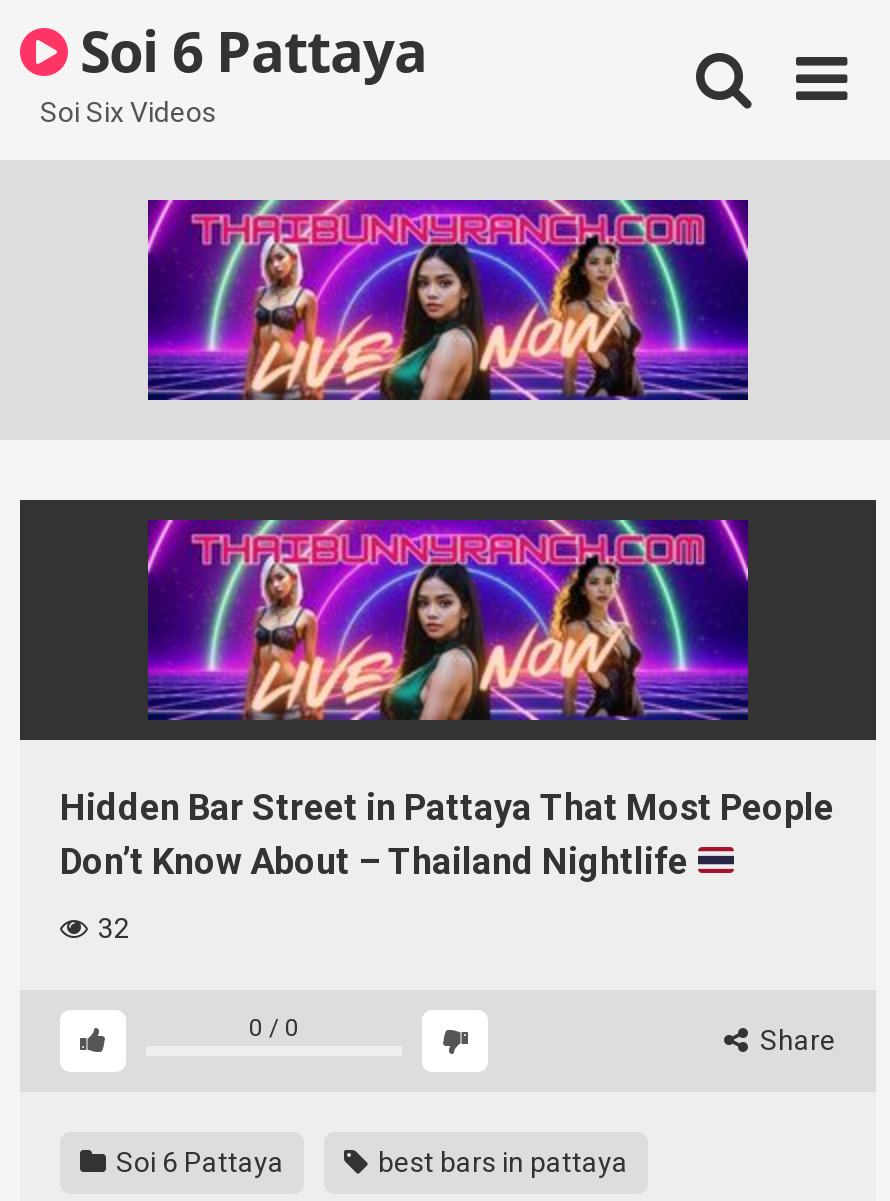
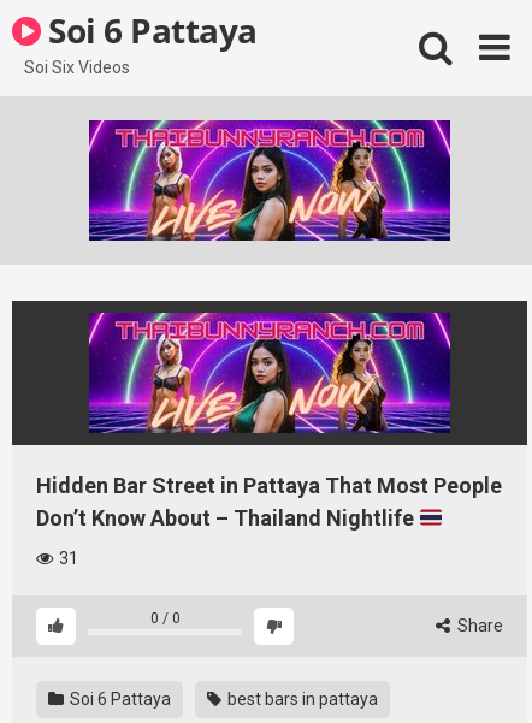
- 32
+ 31
